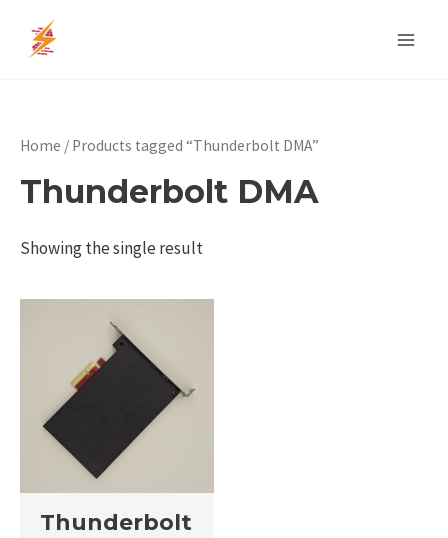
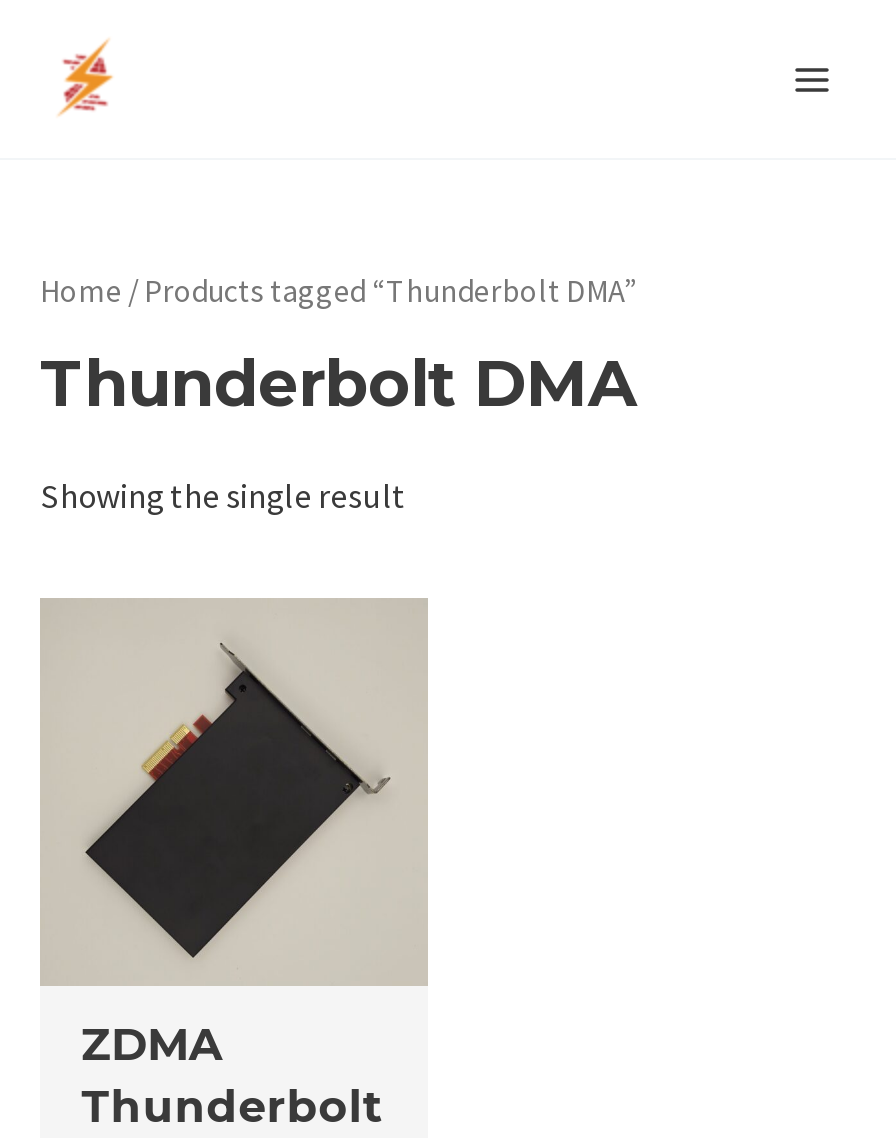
+ ZDMA
